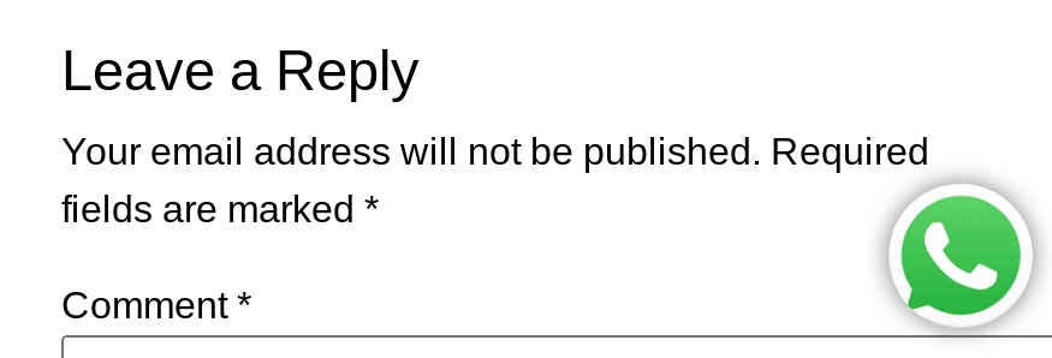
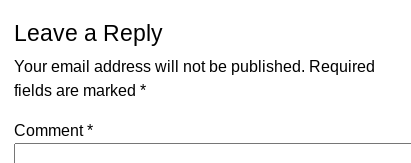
- [image]
